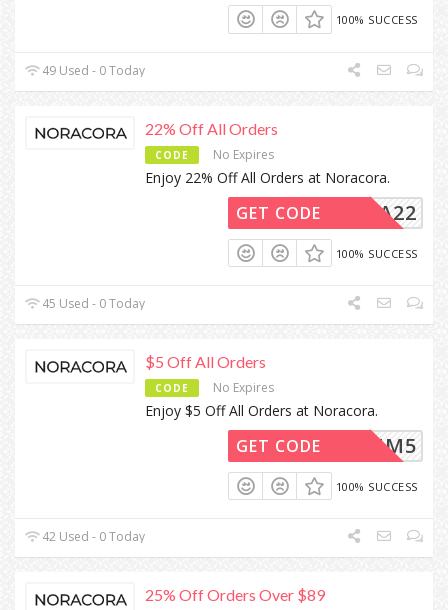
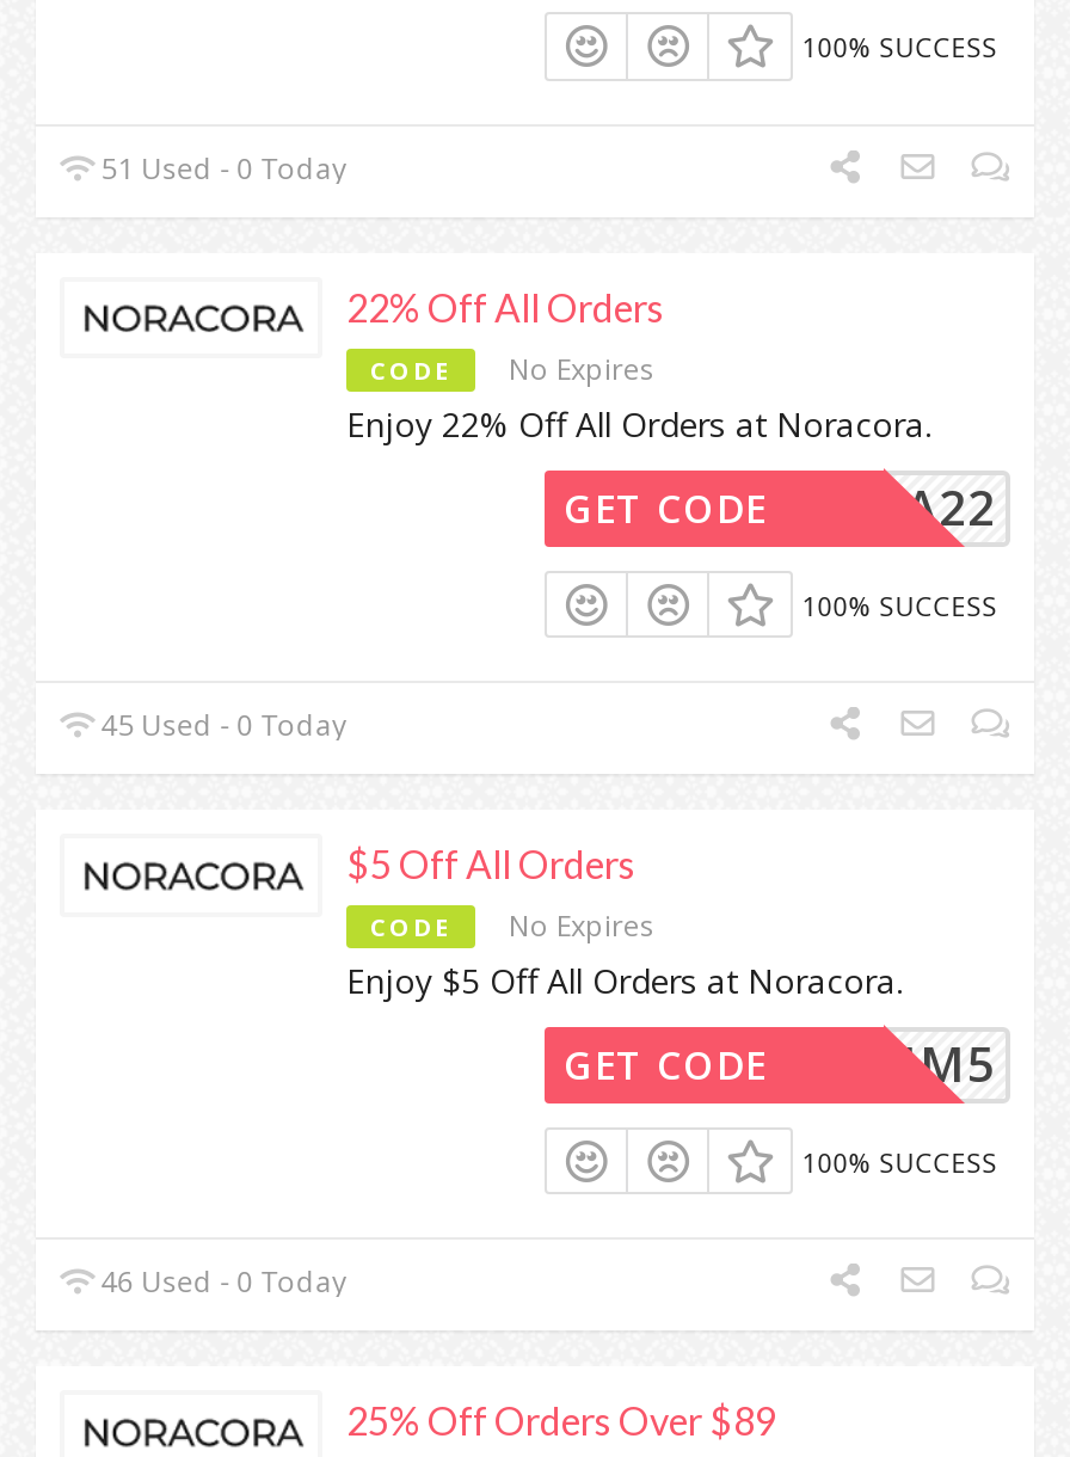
- 49 Used - 0 Today
+ 51 Used - 0 Today

- 42 Used - 0 Today
+ 46 Used - 0 Today
